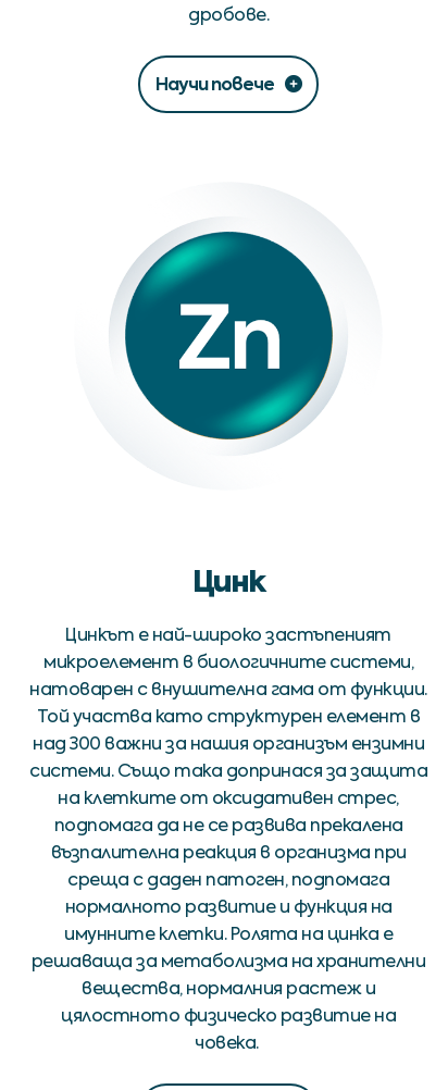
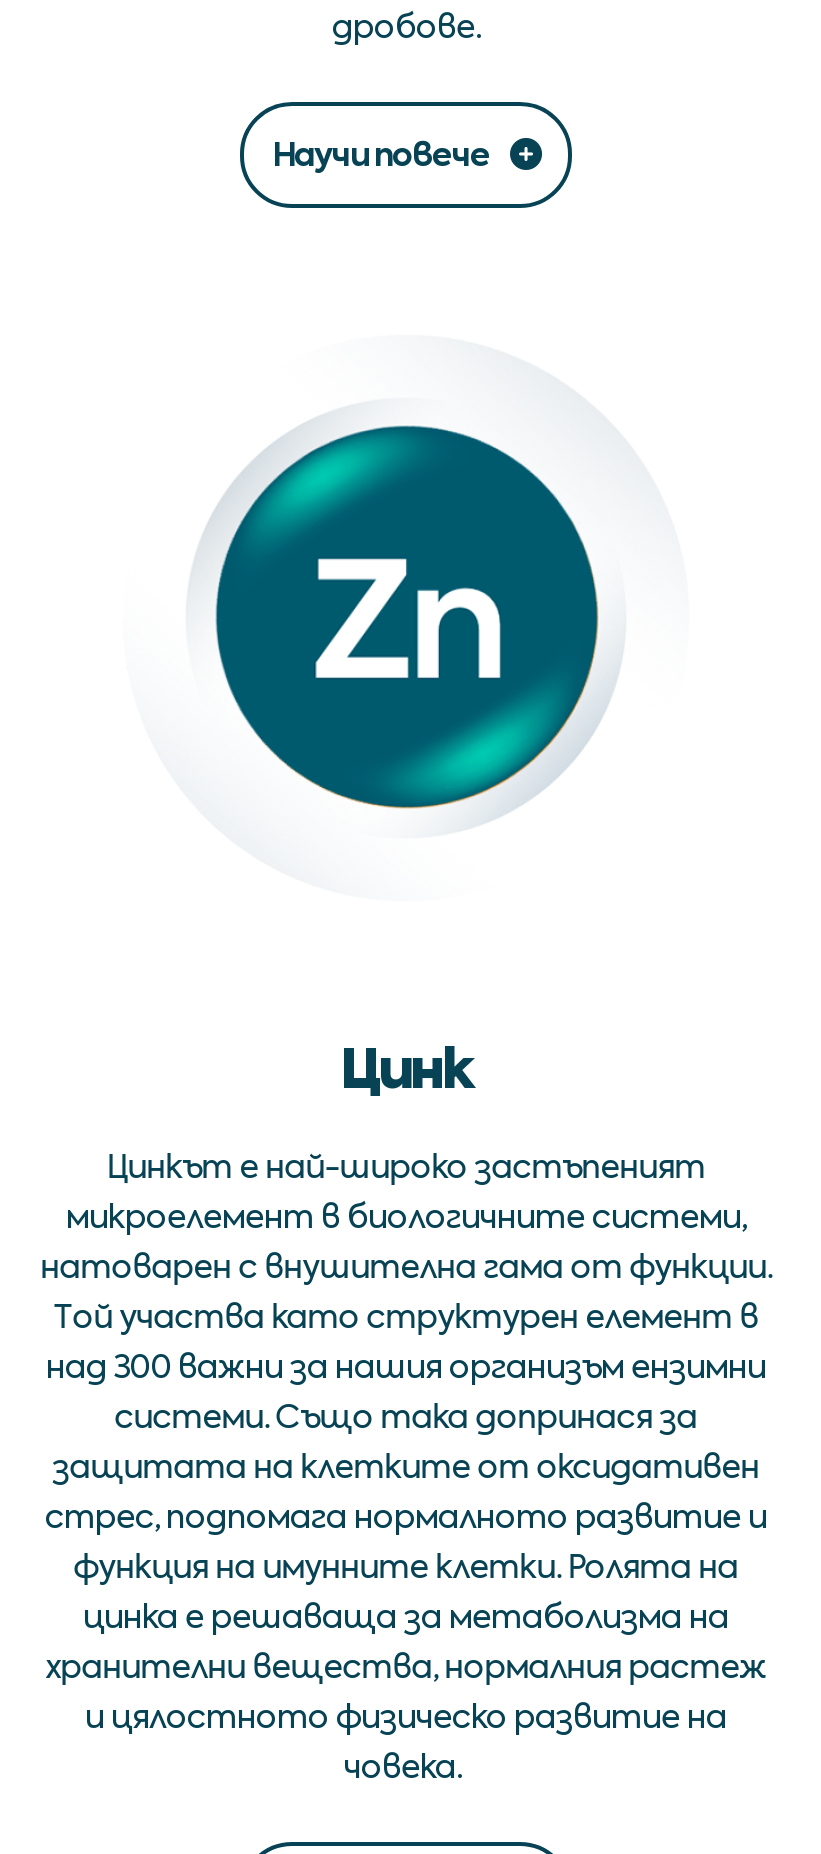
- системи. Също така допринася за защита
- на клетките от оксидативен стрес,
- подпомага да не се развива прекалена
- възпалителна реакция в организма при
- среща с даден патоген, подпомага
- нормалното развитие и функция на
- имунните клетки. Ролята на цинка е
- решаваща за метаболизма на хранителни
- вещества, нормалния растеж и
- цялостното физическо развитие на
+ системи. Също така допринася за
+ защитата на клетките от оксидативен
+ стрес, подпомага нормалното развитие и
+ функция на имунните клетки. Ролята на
+ цинка е решаваща за метаболизма на
+ хранителни вещества, нормалния растеж
+ и цялостното физическо развитие на
